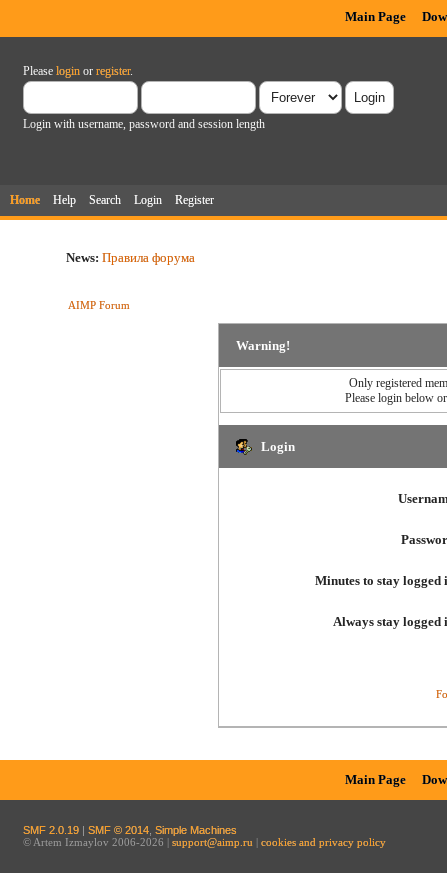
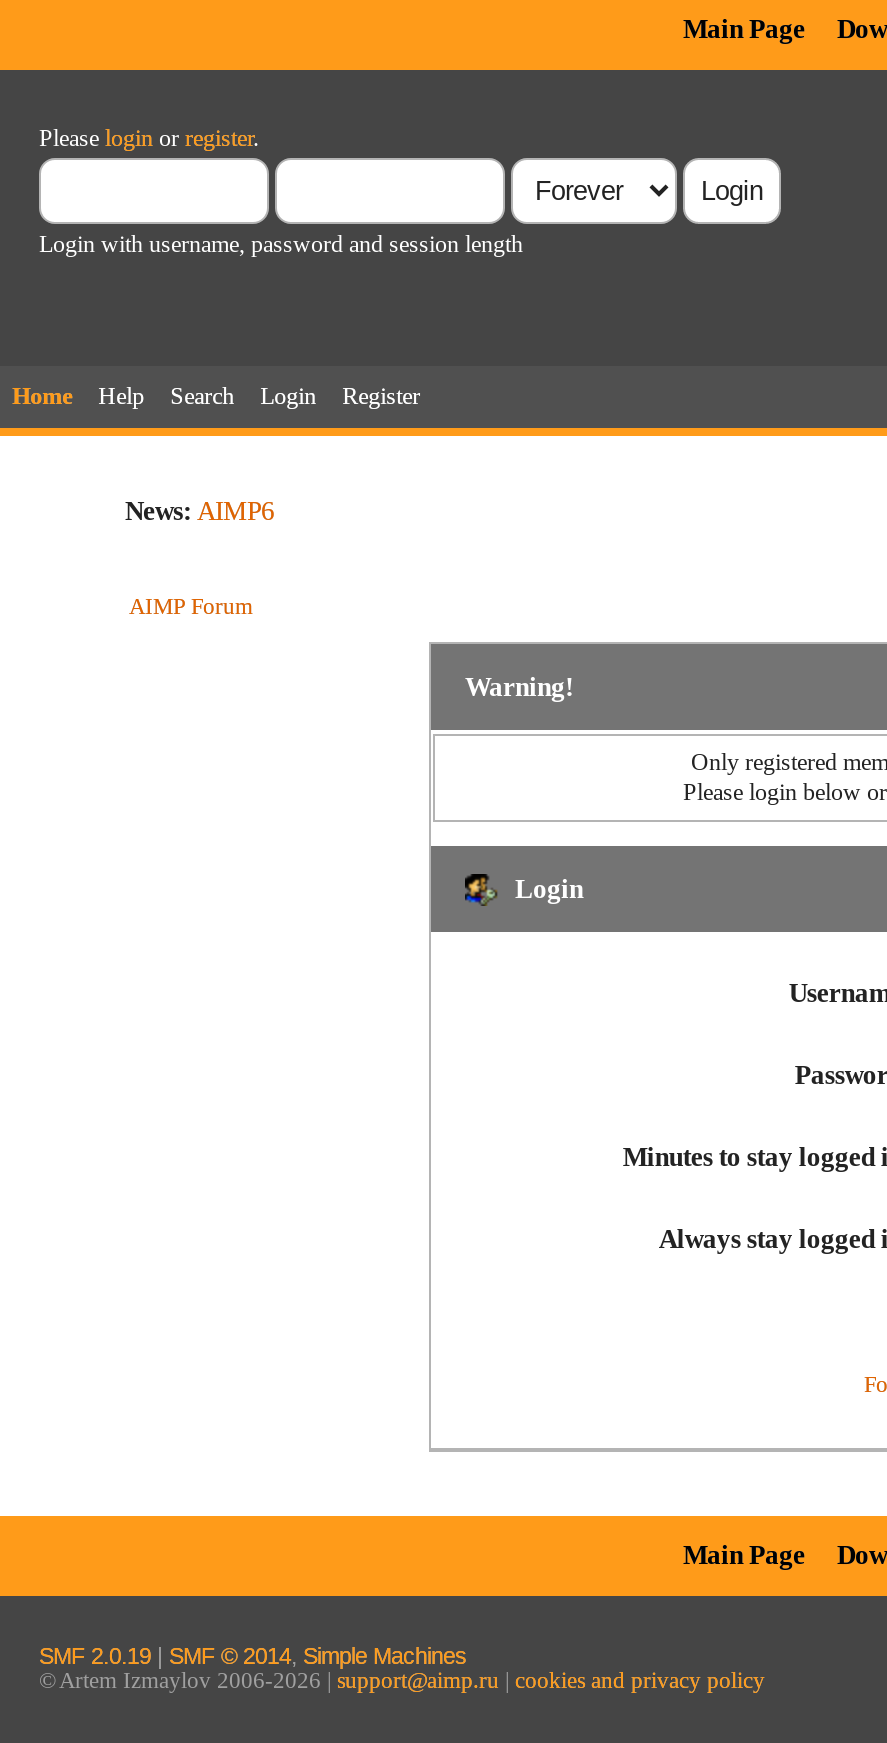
- News: Правила форума
+ News: AIMP6
